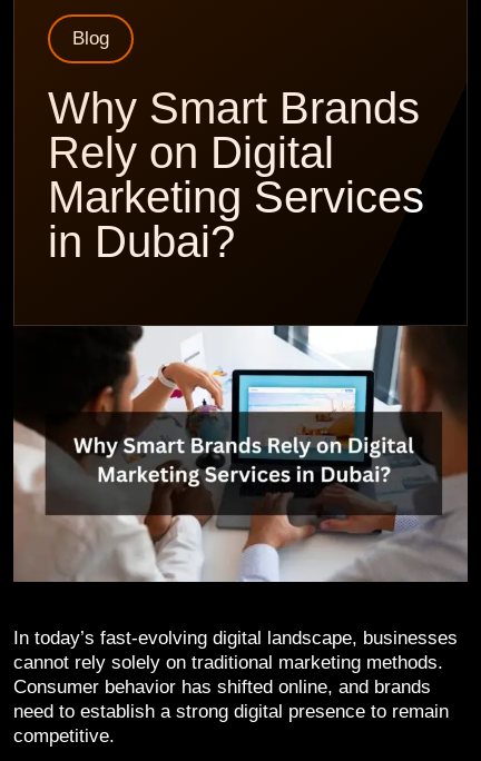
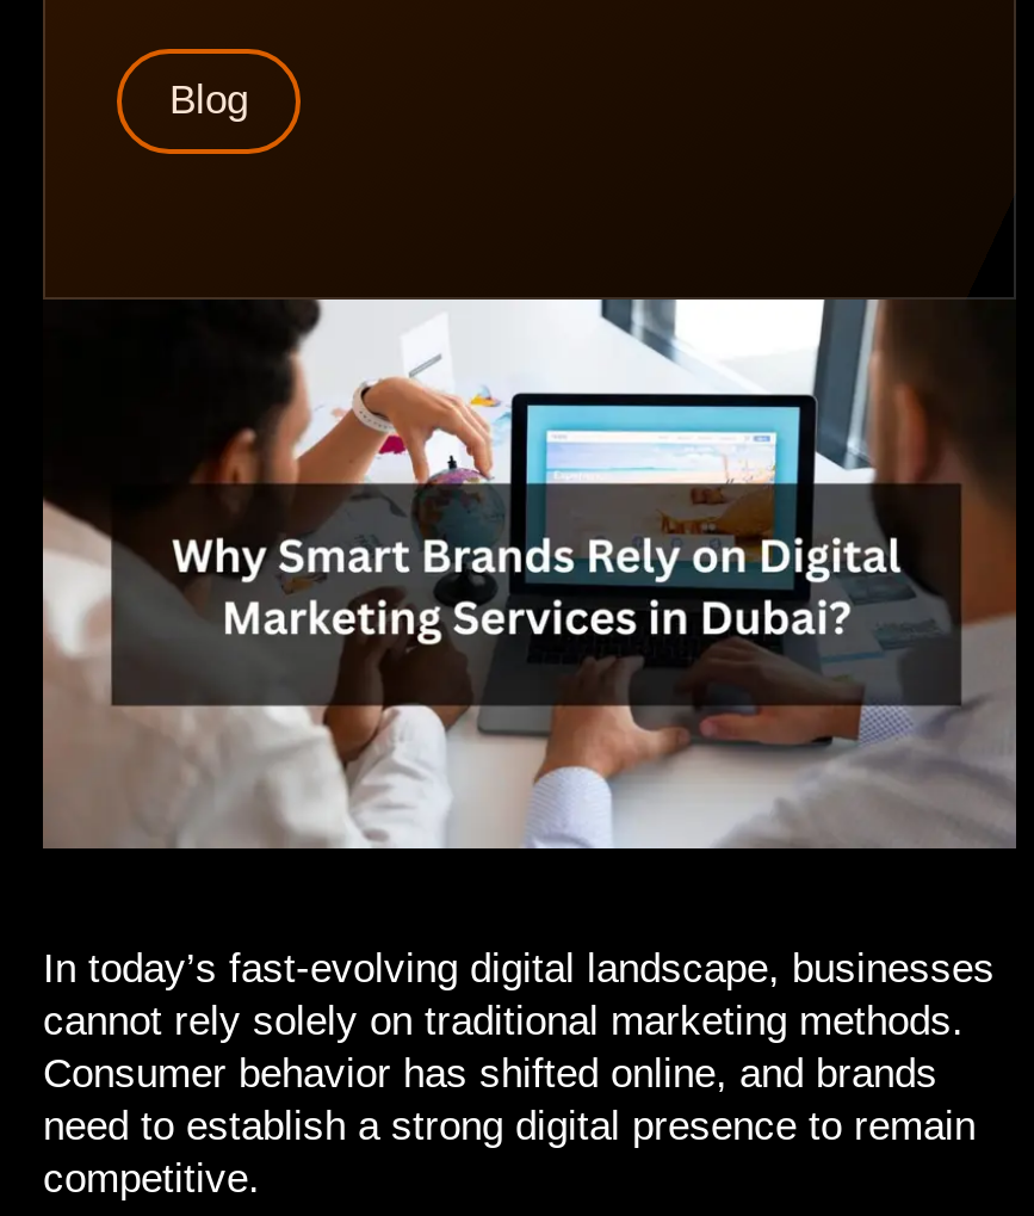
- Why Smart Brands
- Rely on Digital
- Marketing Services
- in Dubai?
